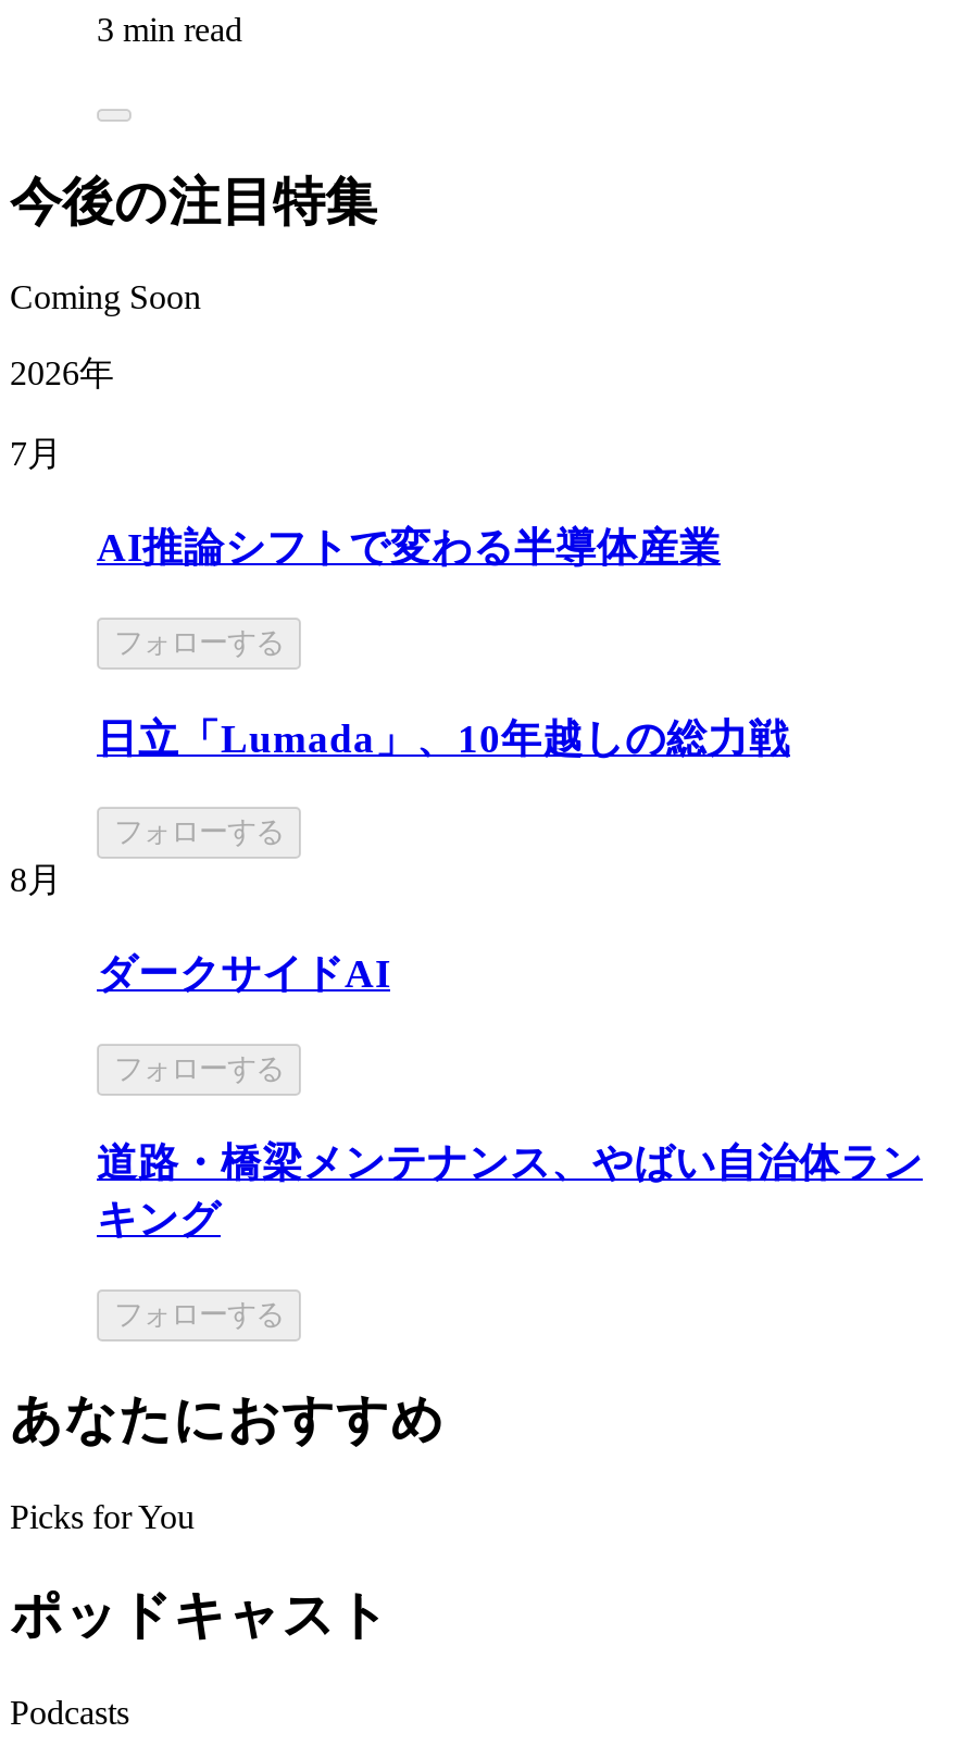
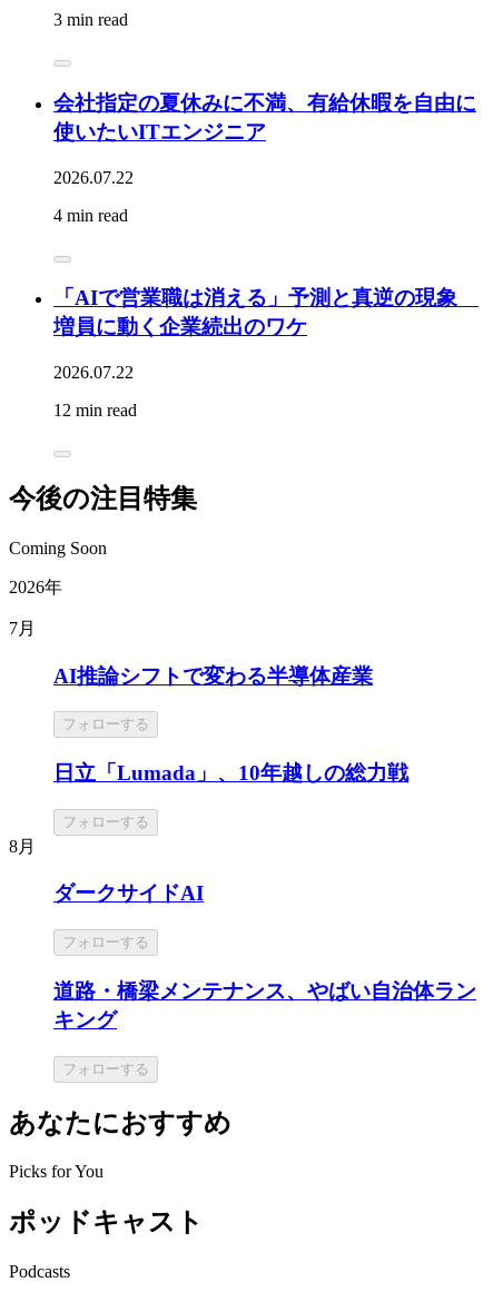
+ 会社指定の夏休みに不満、有給休暇を自由に
+ 使いたいITエンジニア
+ 2026.07.22
+ 4 min read

+ 「AIで営業職は消える」予測と真逆の現象
+ 増員に動く企業続出のワケ
+ 2026.07.22
+ 12 min read
